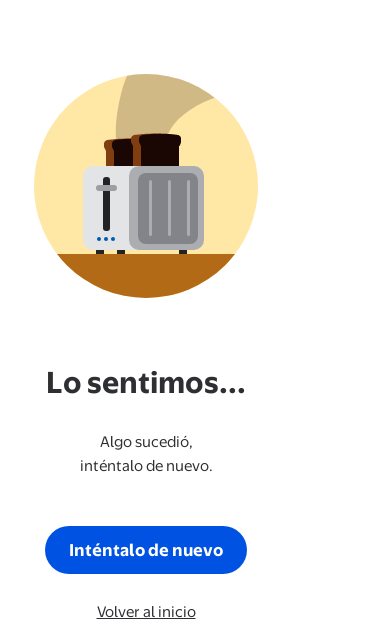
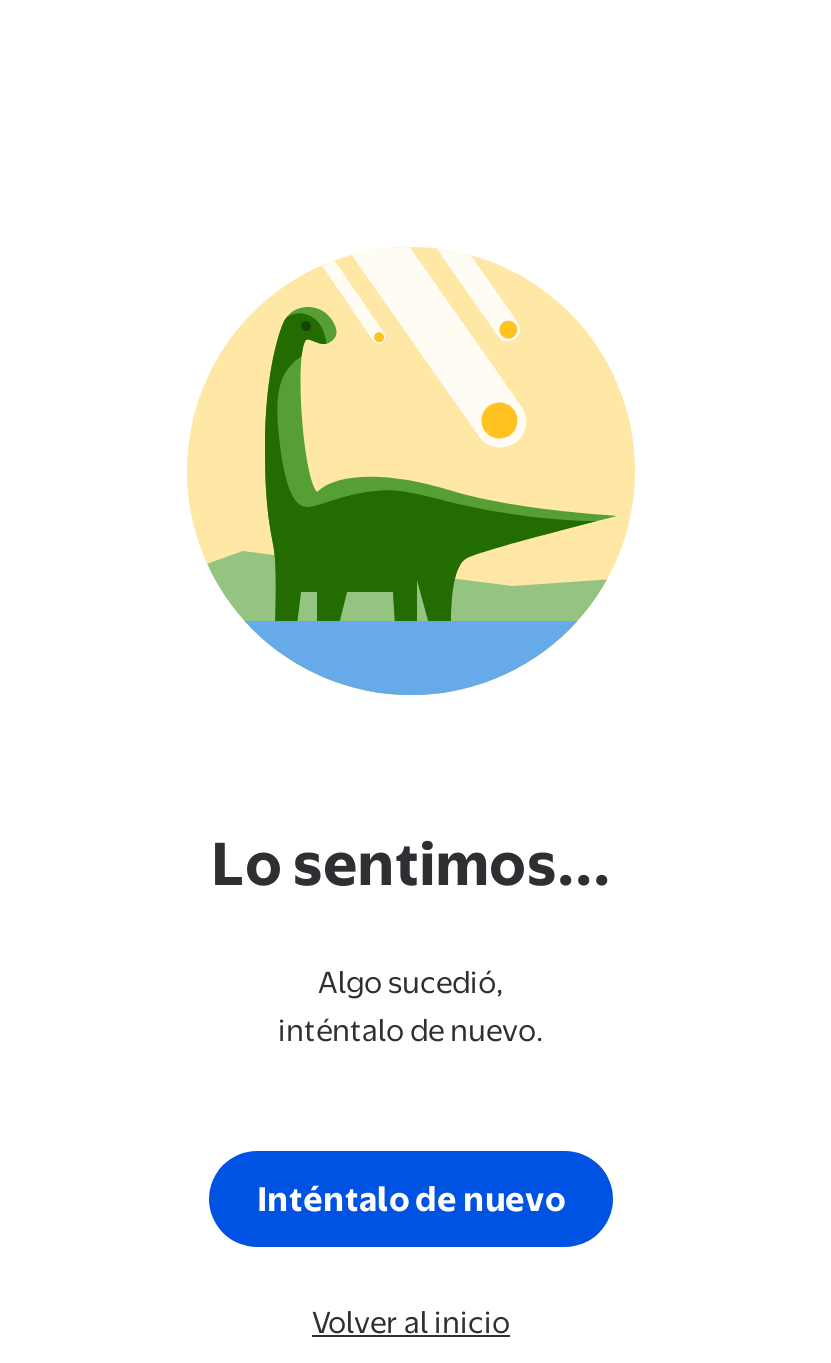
- [image]
+ [image]
